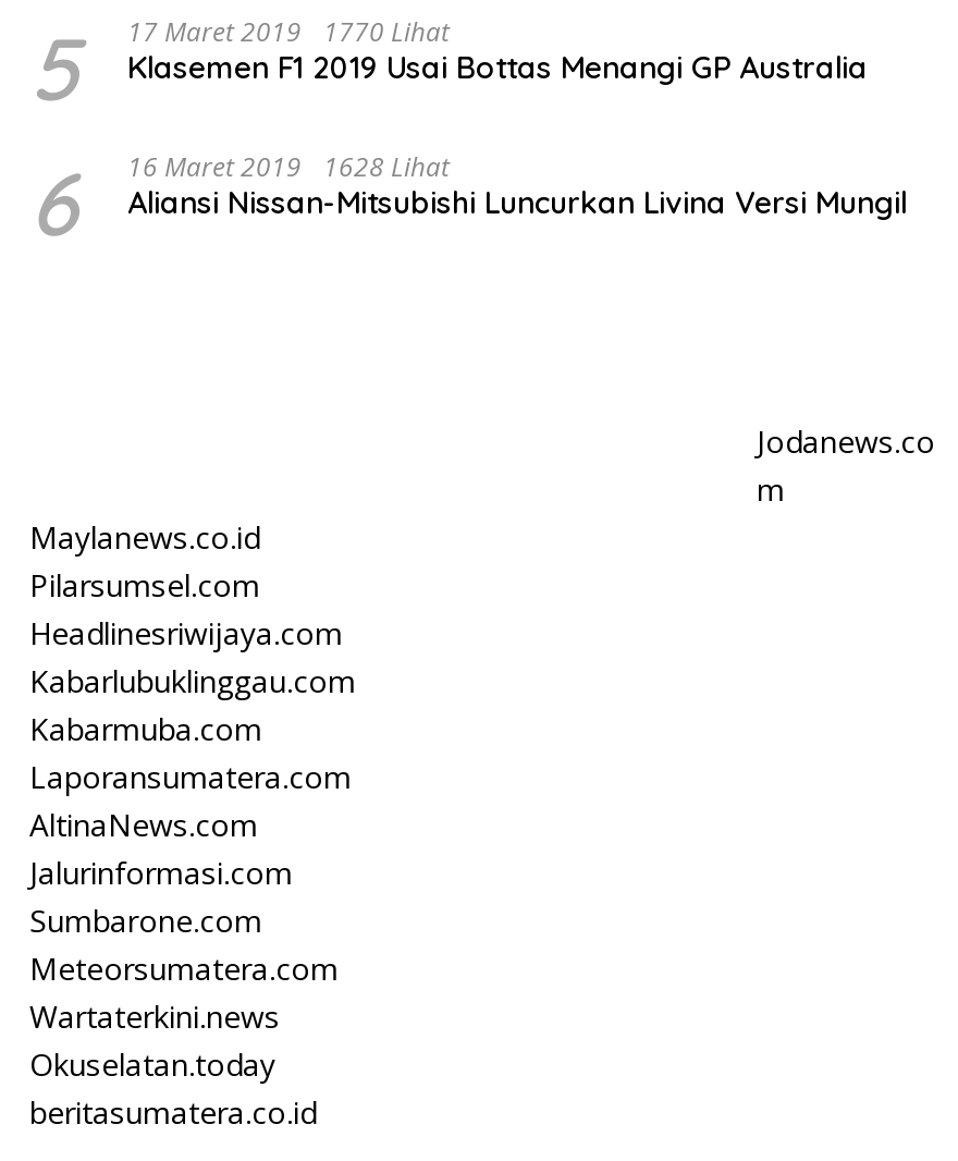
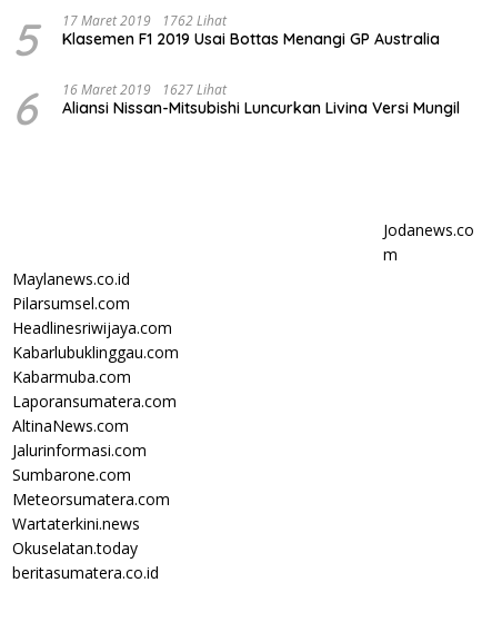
- 5 17 Maret 2019 1770 Lihat Klasemen F1 2019 Usai Bottas Menangi GP Australia
+ 5 17 Maret 2019 1762 Lihat Klasemen F1 2019 Usai Bottas Menangi GP Australia

- 6 16 Maret 2019 1628 Lihat Aliansi Nissan-Mitsubishi Luncurkan Livina Versi Mungil
+ 6 16 Maret 2019 1627 Lihat Aliansi Nissan-Mitsubishi Luncurkan Livina Versi Mungil
